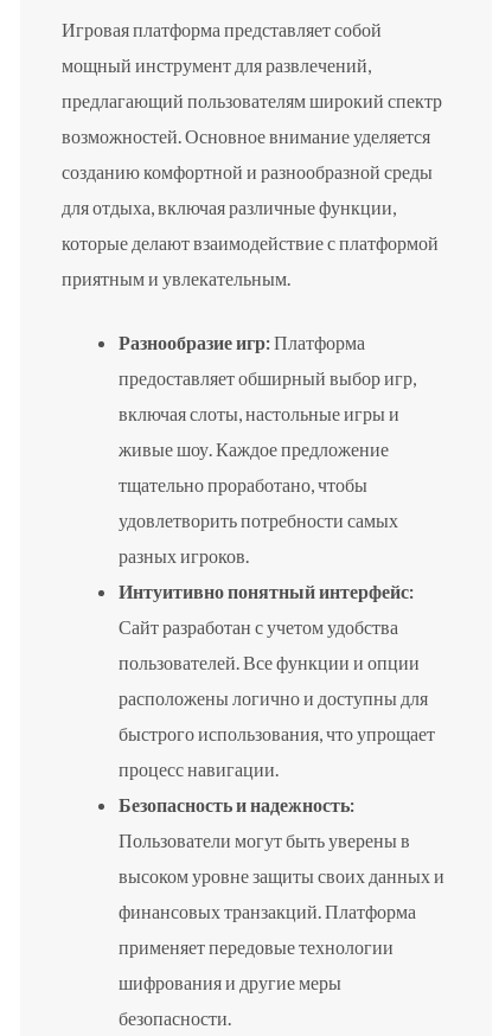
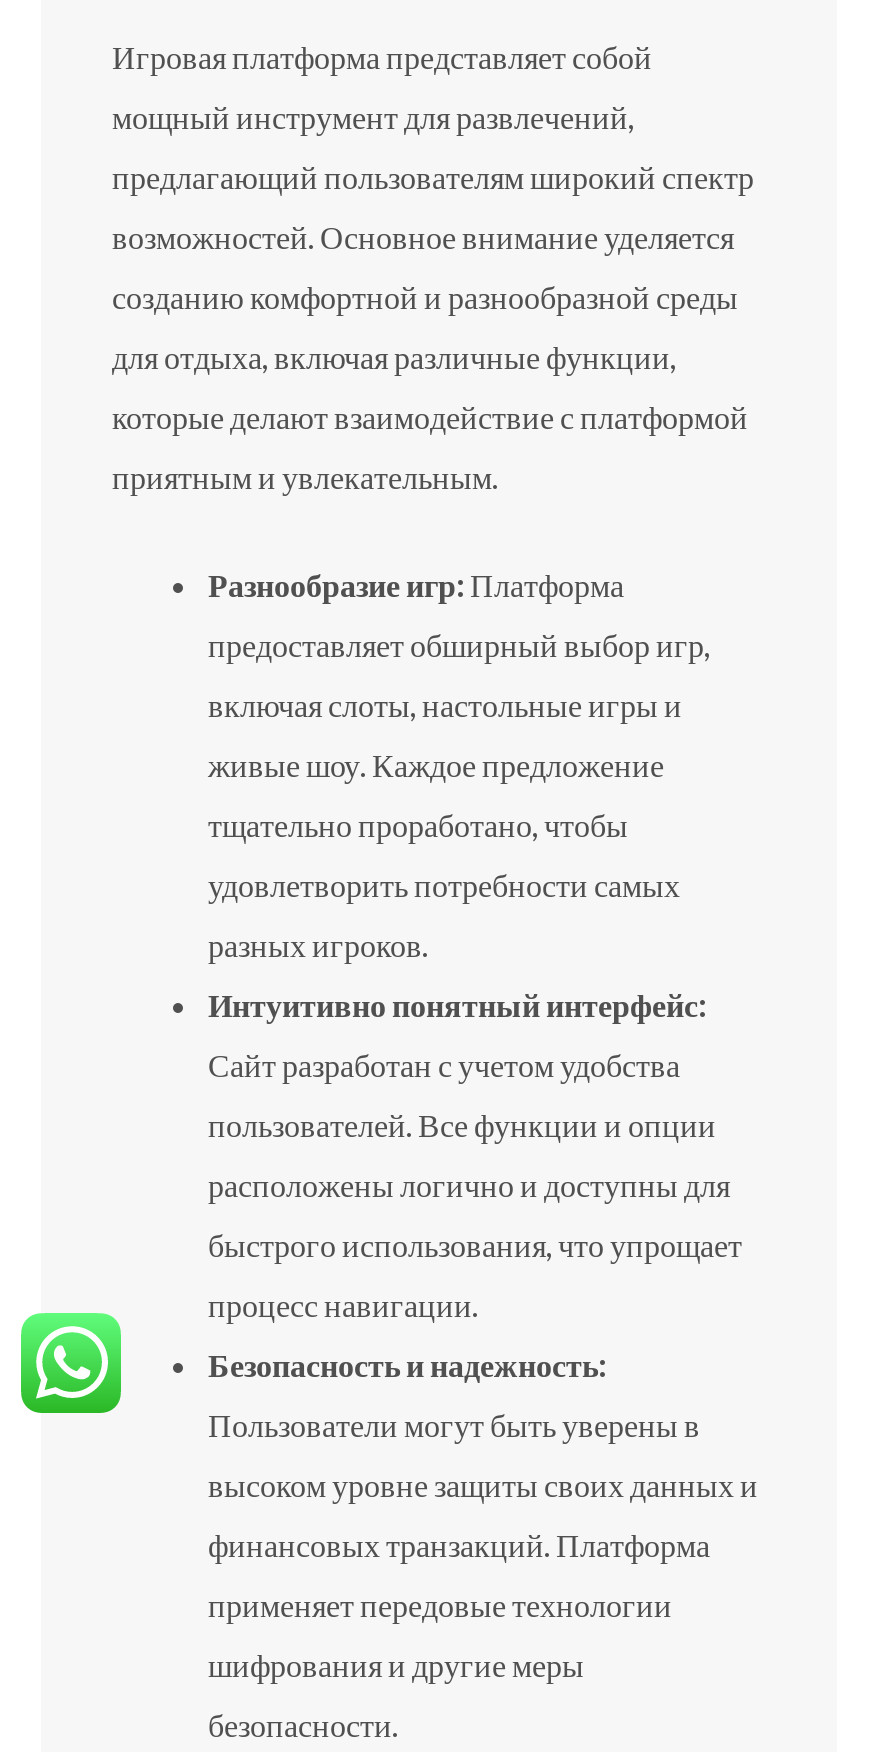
+ [image]
